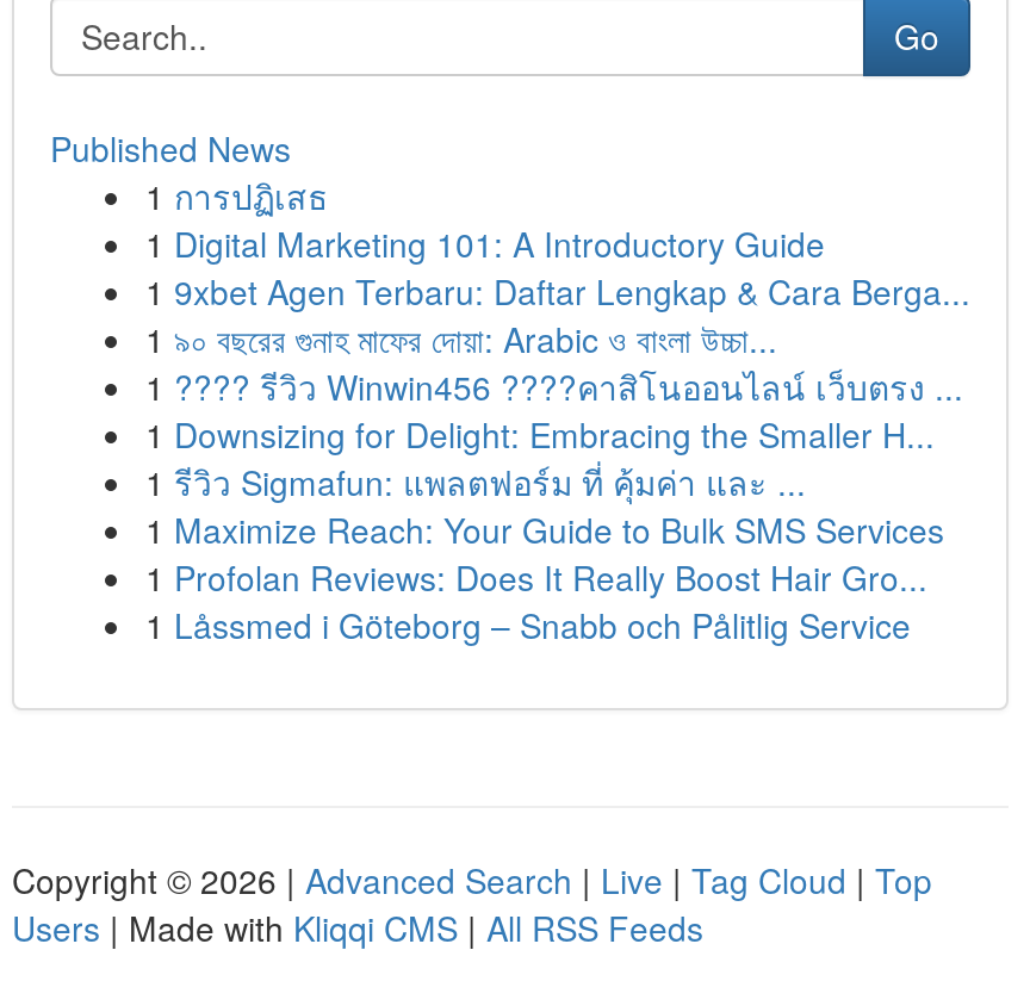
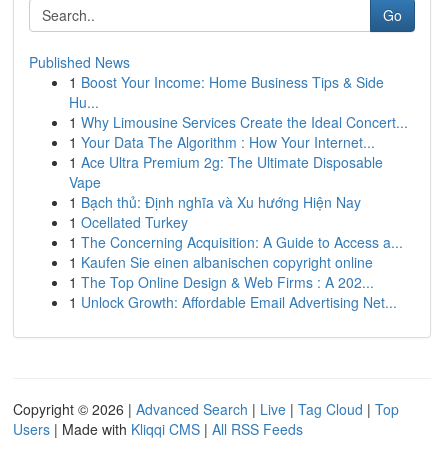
- 1 การปฏิเสธ
- 1 Digital Marketing 101: A Introductory Guide
- 1 9xbet Agen Terbaru: Daftar Lengkap & Cara Berga...
- 1 ৯০ বছরের গুনাহ মাফের দোয়া: Arabic ও বাংলা উচ্চা...
- 1 ???? รีวิว Winwin456 ????คาสิโนออนไลน์ เว็บตรง ...
- 1 Downsizing for Delight: Embracing the Smaller H...
- 1 รีวิว Sigmafun: แพลตฟอร์ม ที่ คุ้มค่า และ ...
- 1 Maximize Reach: Your Guide to Bulk SMS Services
- 1 Profolan Reviews: Does It Really Boost Hair Gro...
- 1 Låssmed i Göteborg – Snabb och Pålitlig Service
+ 1 Boost Your Income: Home Business Tips & Side
+ Hu...
+ 1 Why Limousine Services Create the Ideal Concert...
+ 1 Your Data The Algorithm : How Your Internet...
+ 1 Ace Ultra Premium 2g: The Ultimate Disposable
+ Vape
+ 1 Bạch thủ: Định nghĩa và Xu hướng Hiện Nay
+ 1 Ocellated Turkey
+ 1 The Concerning Acquisition: A Guide to Access a...
+ 1 Kaufen Sie einen albanischen copyright online
+ 1 The Top Online Design & Web Firms : A 202...
+ 1 Unlock Growth: Affordable Email Advertising Net...
